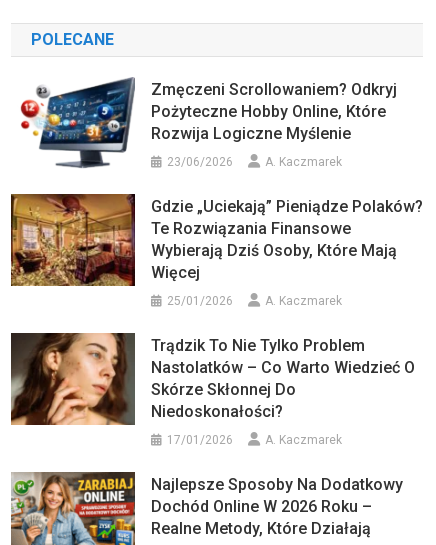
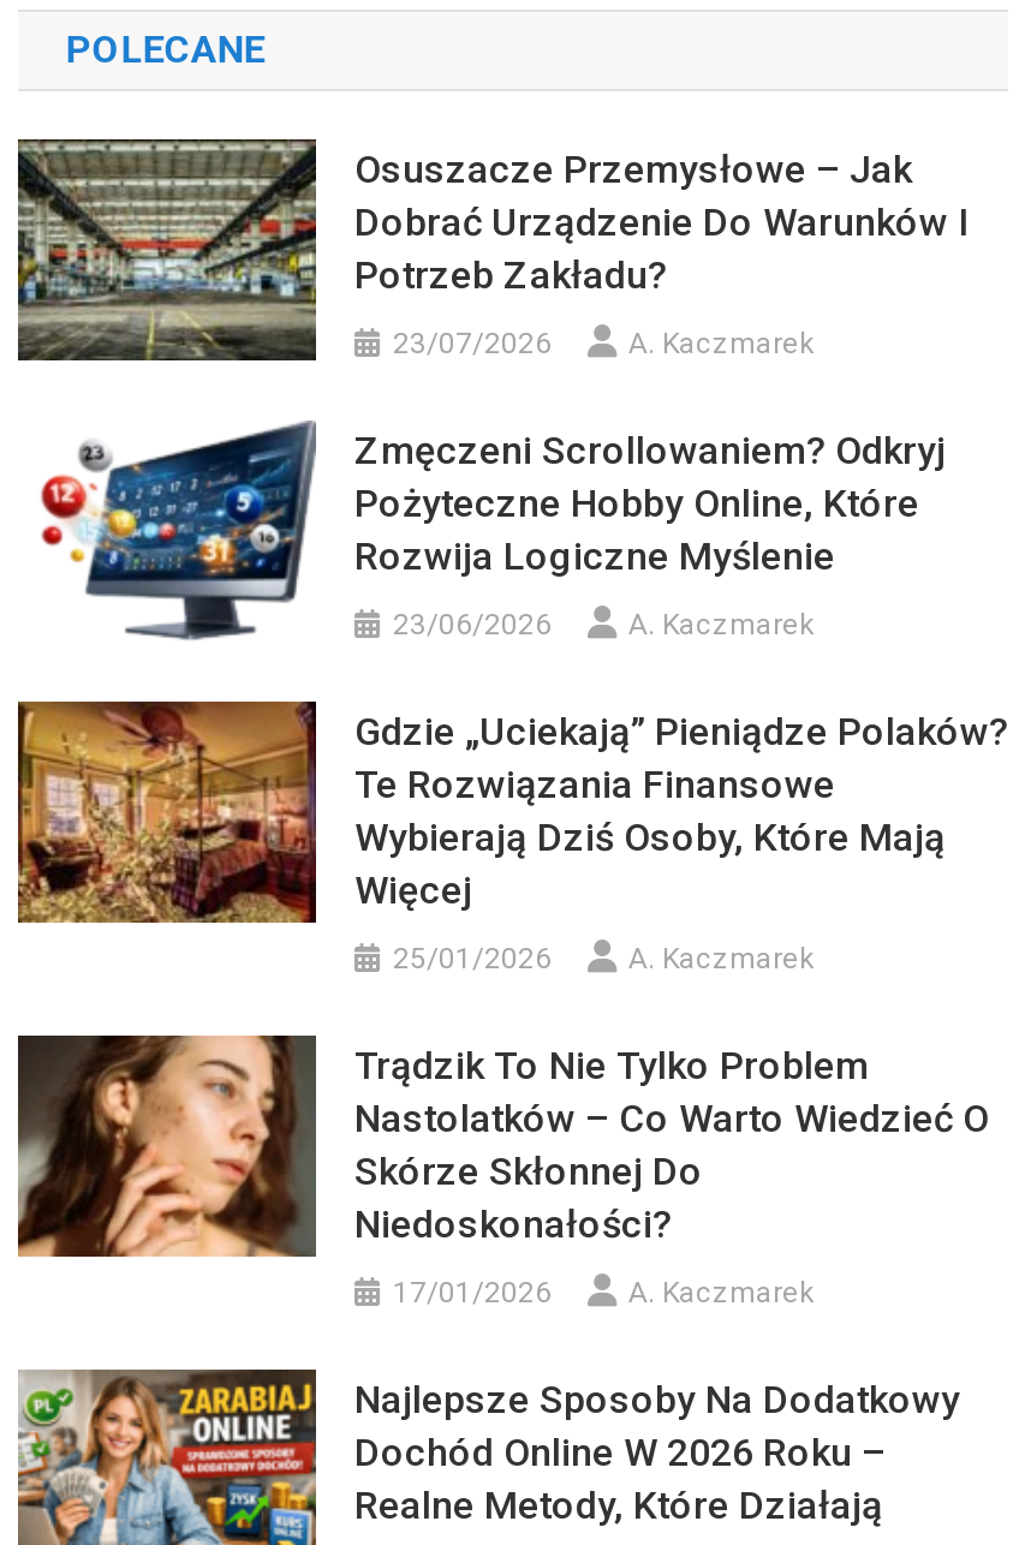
+ [image]
+ Osuszacze Przemysłowe – Jak
+ Dobrać Urządzenie Do Warunków I
+ Potrzeb Zakładu?
+ 23/07/2026
+ A. Kaczmarek
